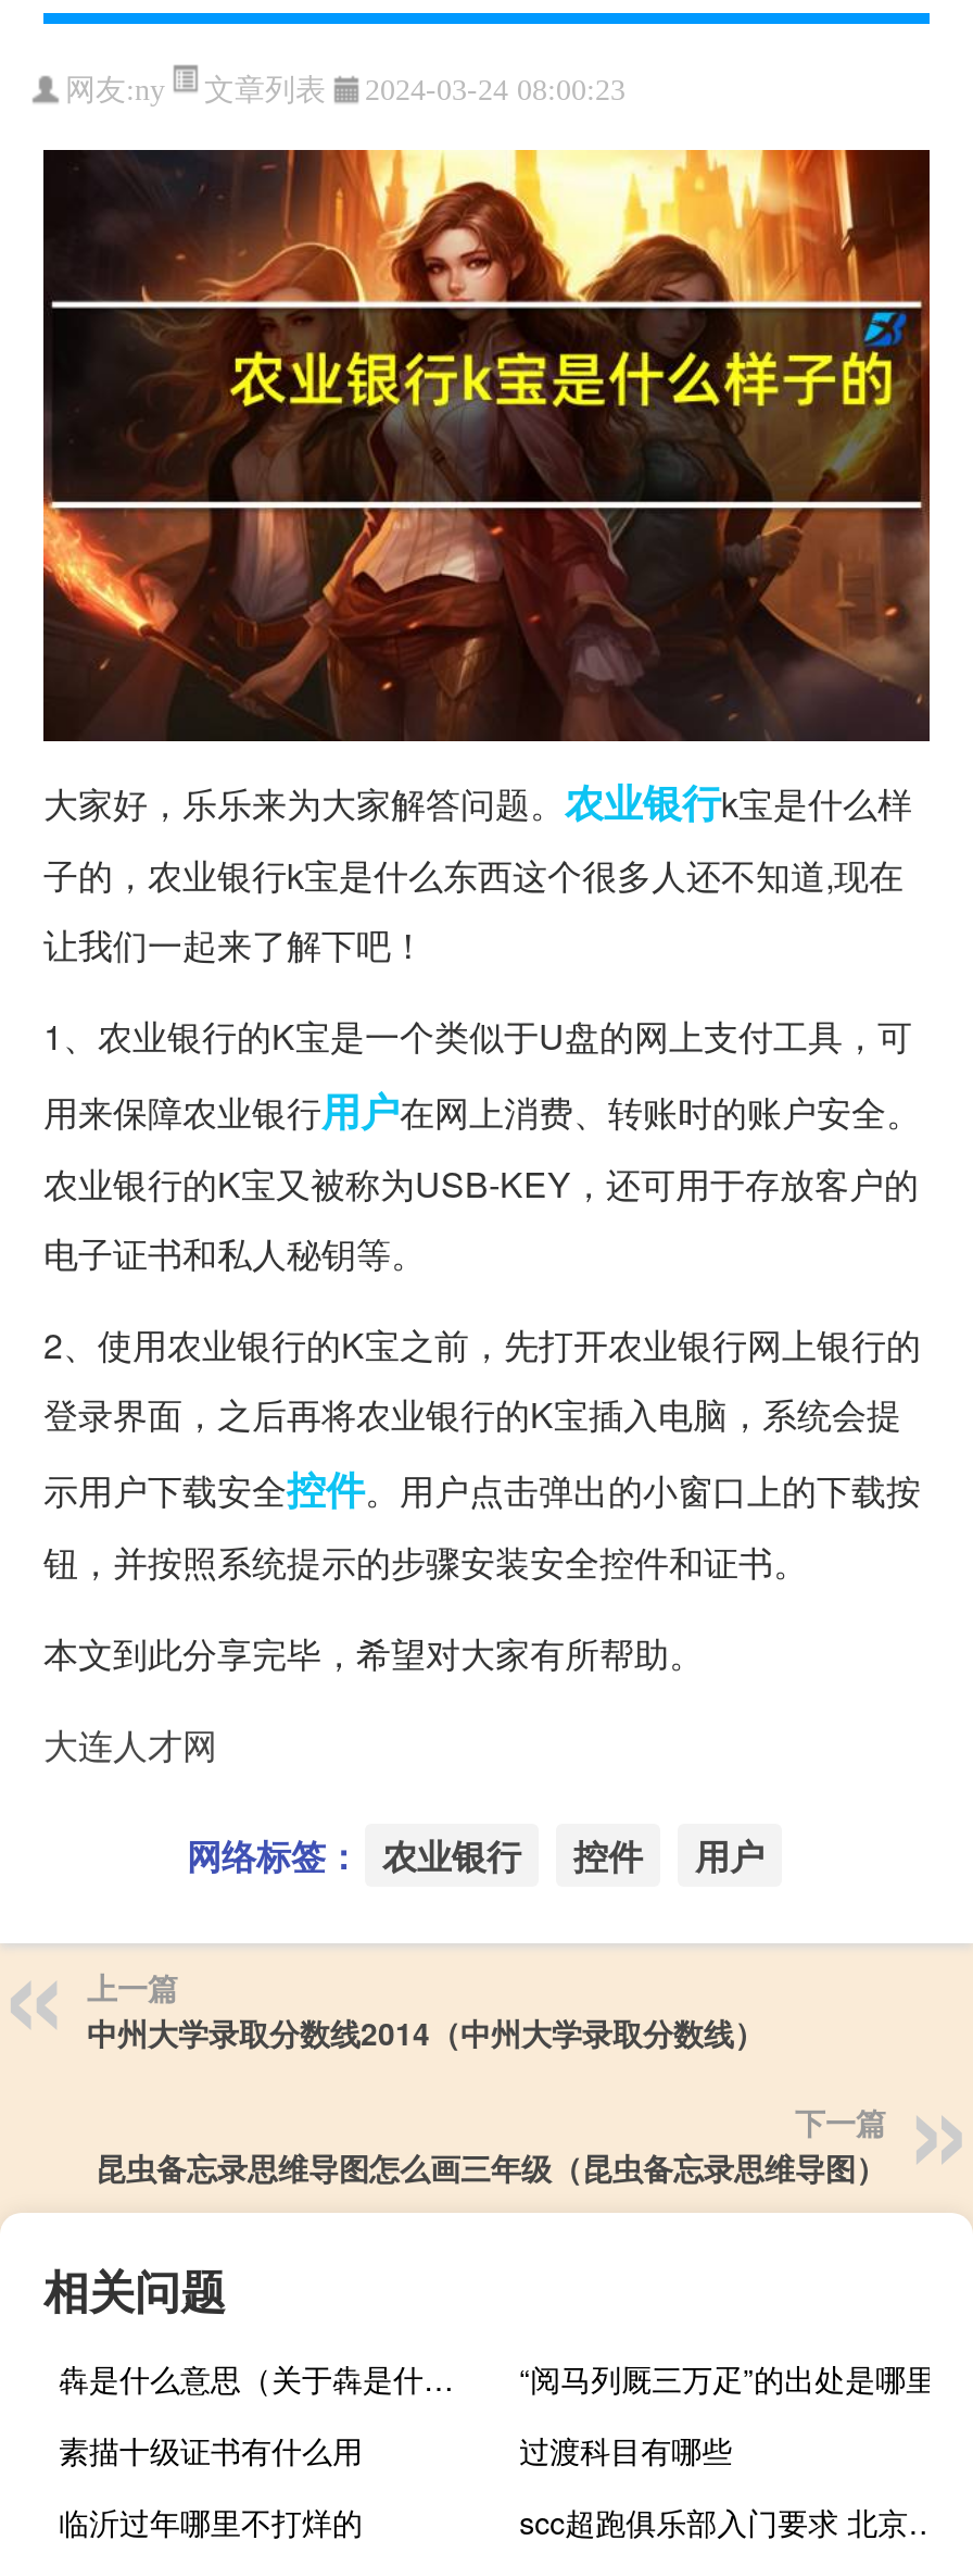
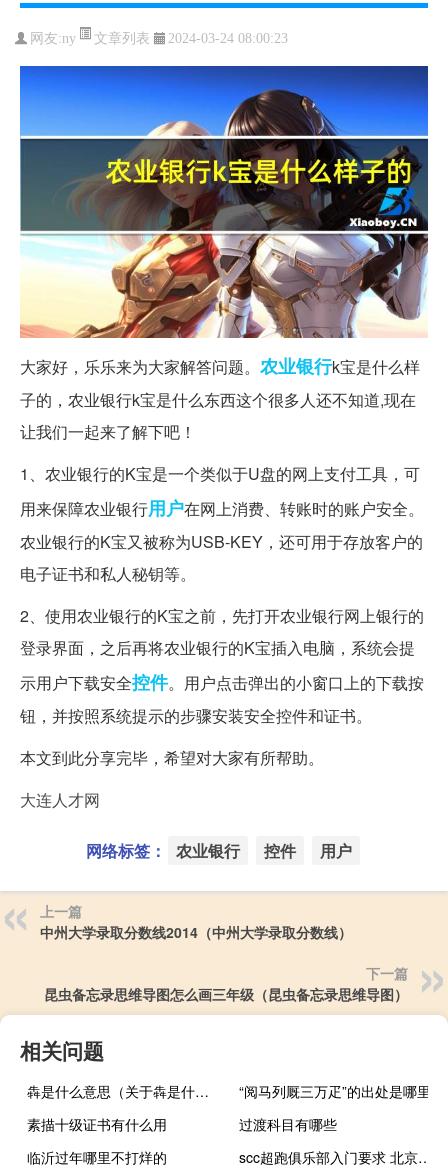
- [image]
+ [image]
